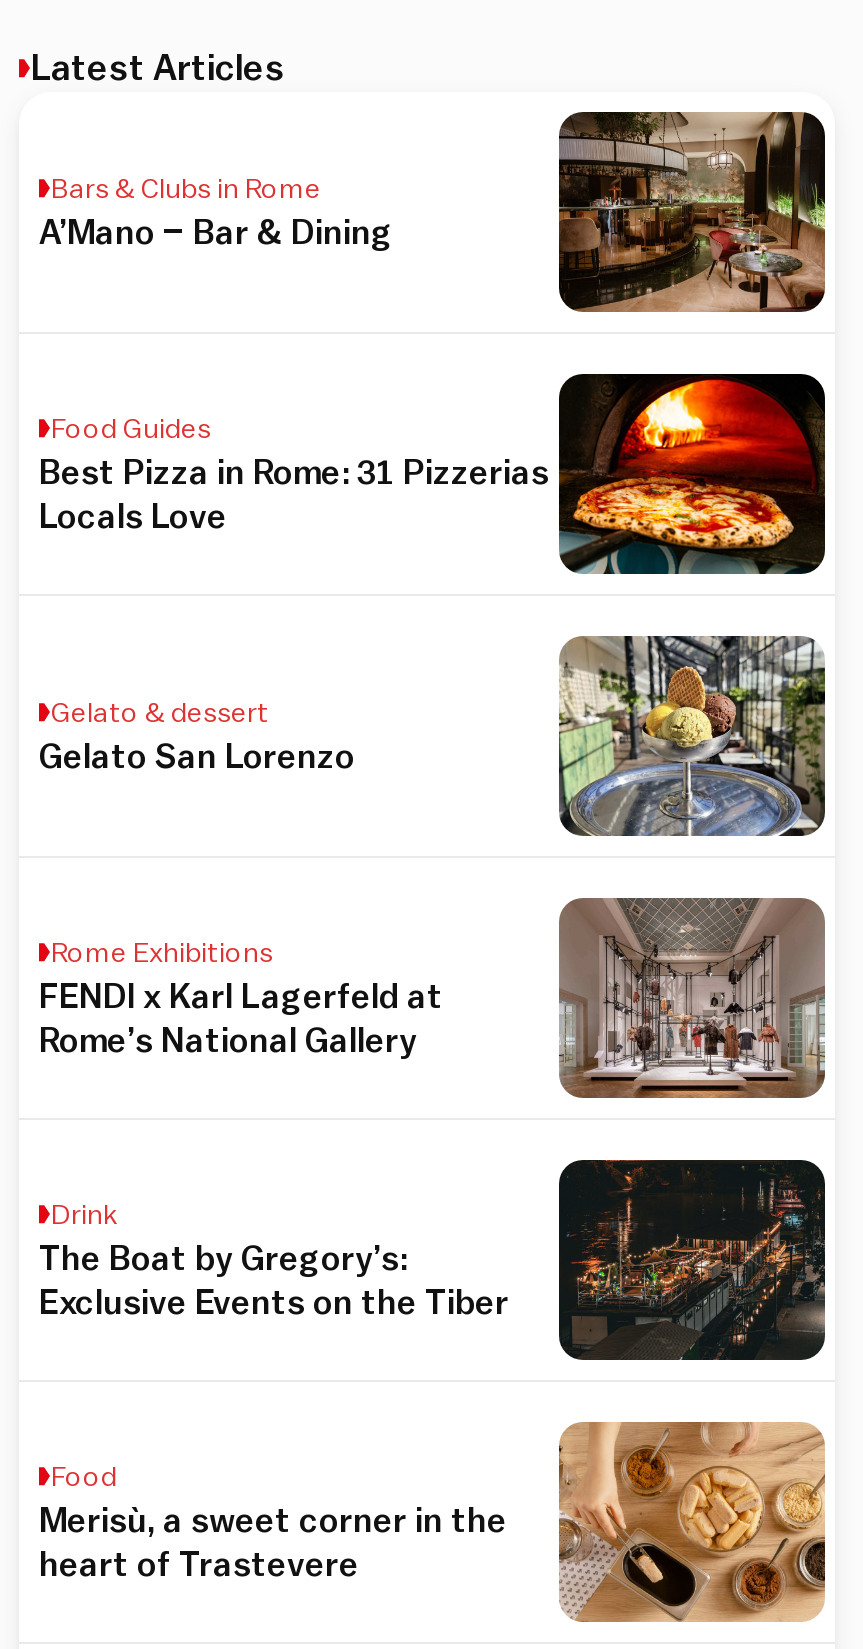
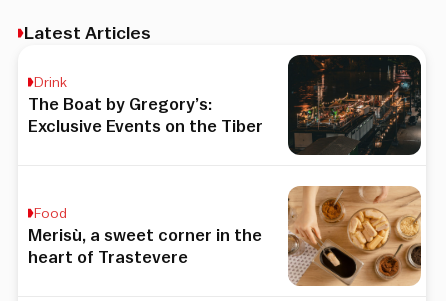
- [image]

- Bars & Clubs in Rome
- A’Mano – Bar & Dining

- [image]
- Food Guides
- Best Pizza in Rome: 31 Pizzerias
- Locals Love

- [image]

- Gelato & dessert
- Gelato San Lorenzo

- [image]

- Rome Exhibitions
- FENDI x Karl Lagerfeld at
- Rome’s National Gallery
